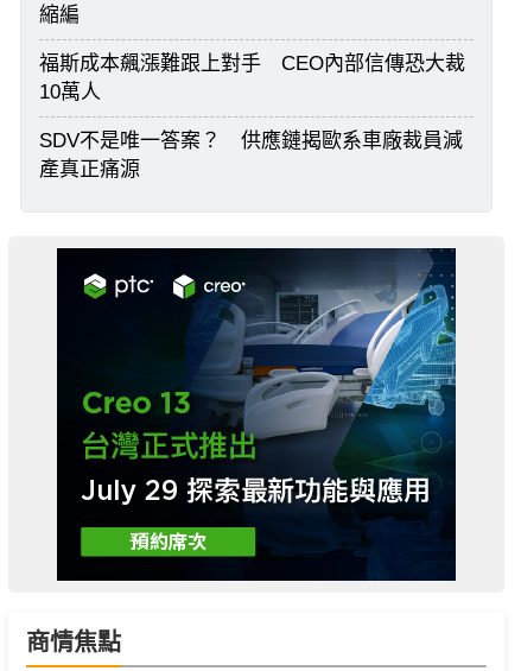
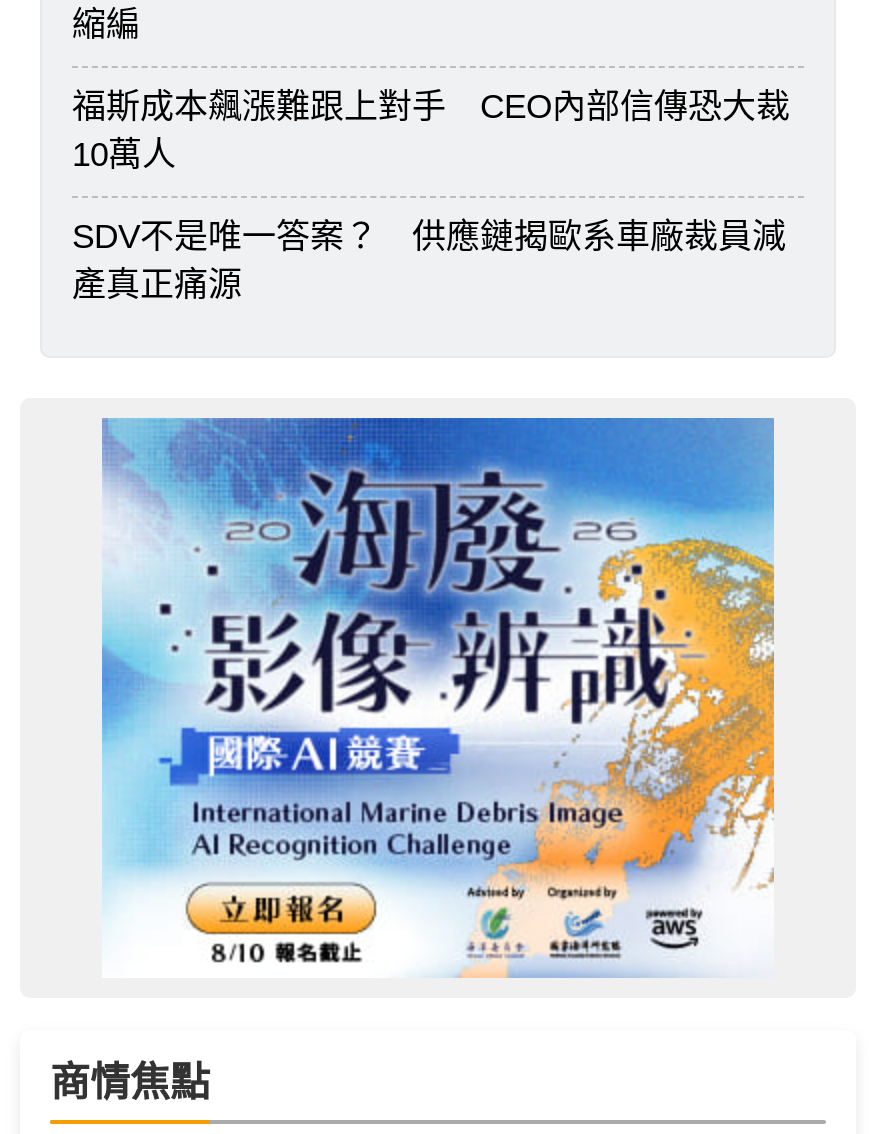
- [image]
+ [image]
